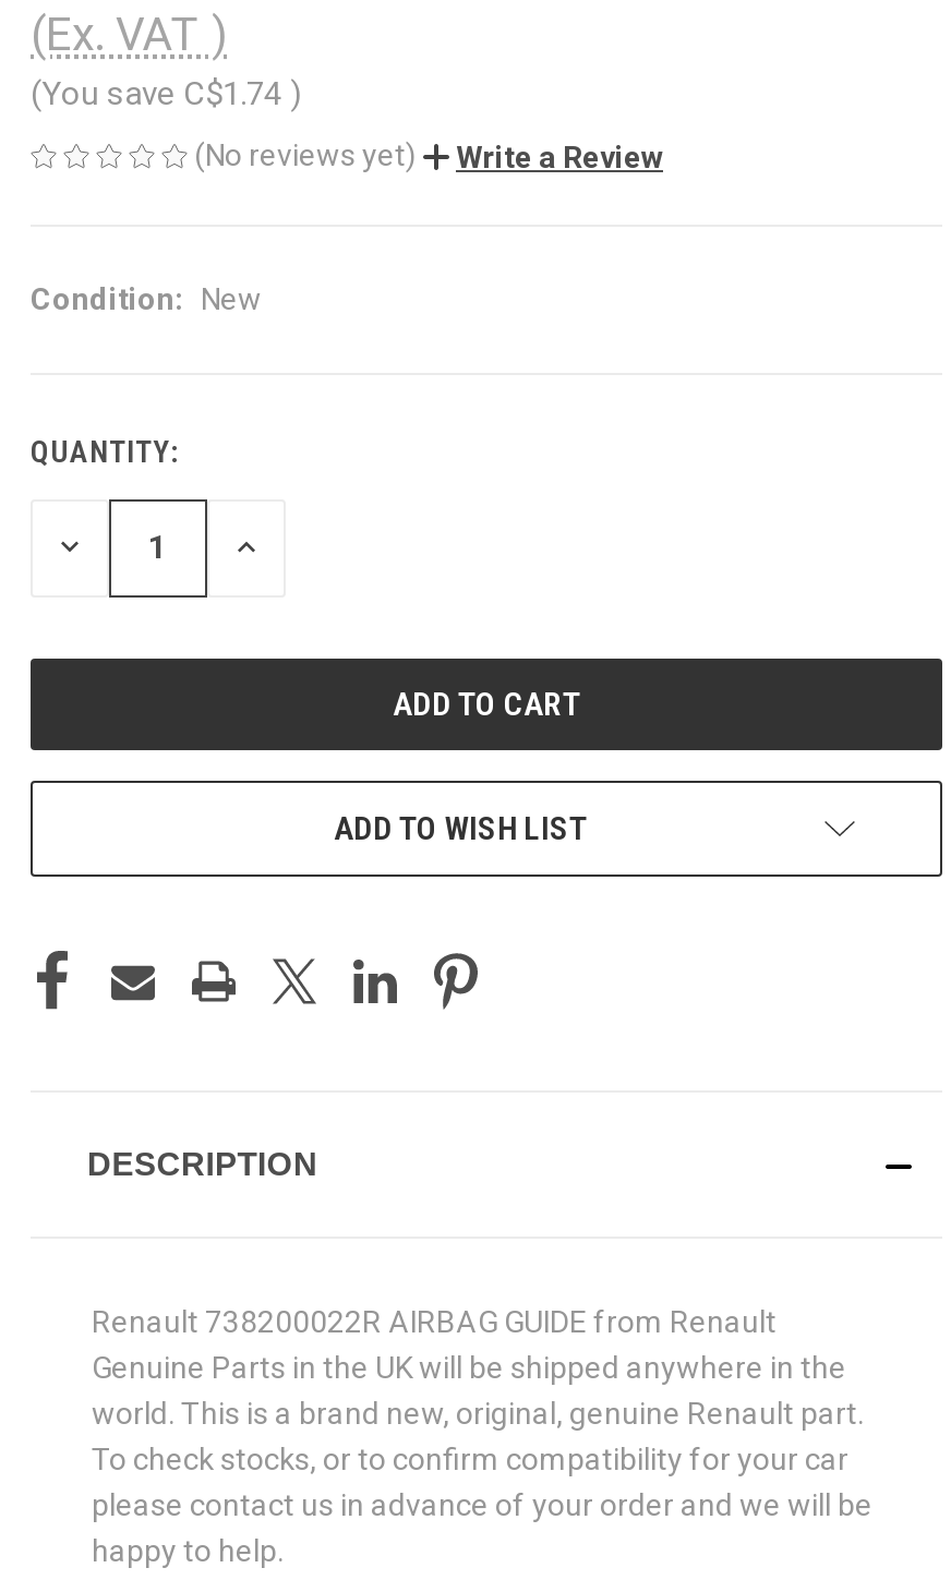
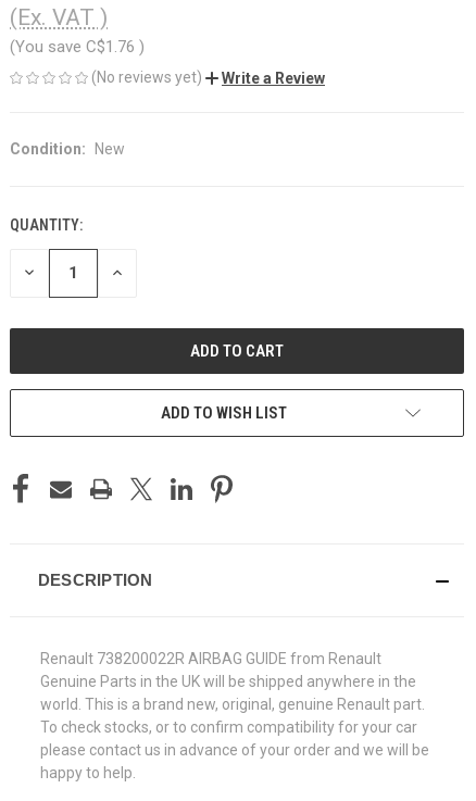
- (You save C$1.74)
+ (You save C$1.76)
